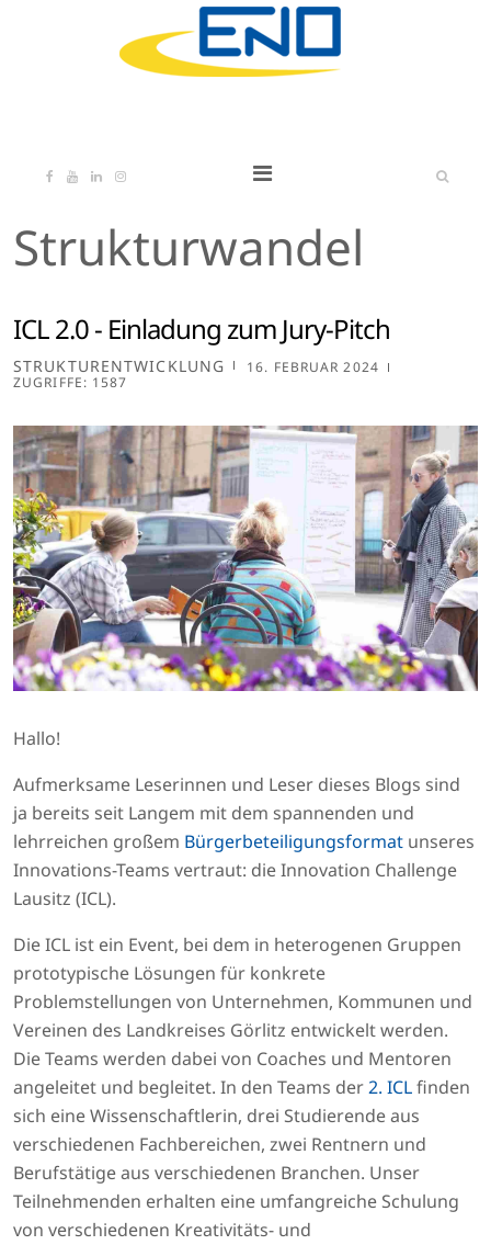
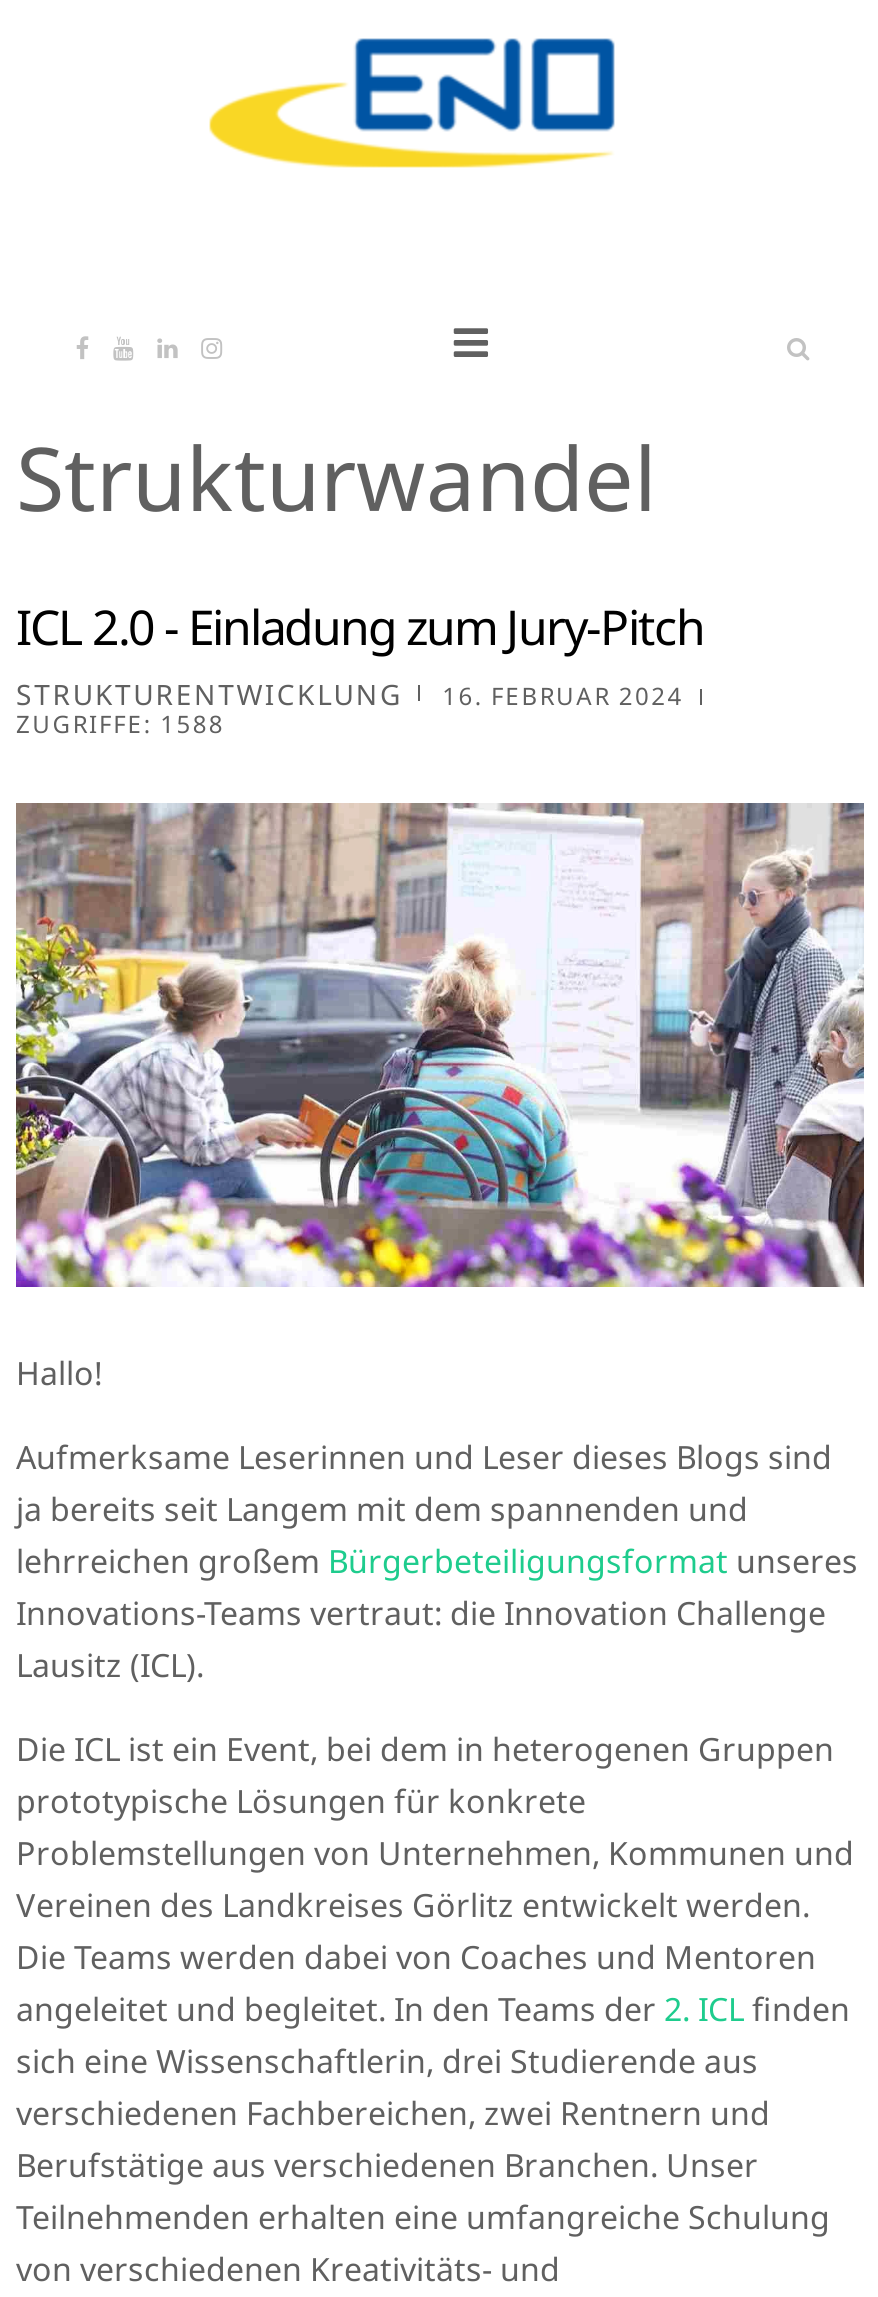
- ZUGRIFFE: 1587
+ ZUGRIFFE: 1588
